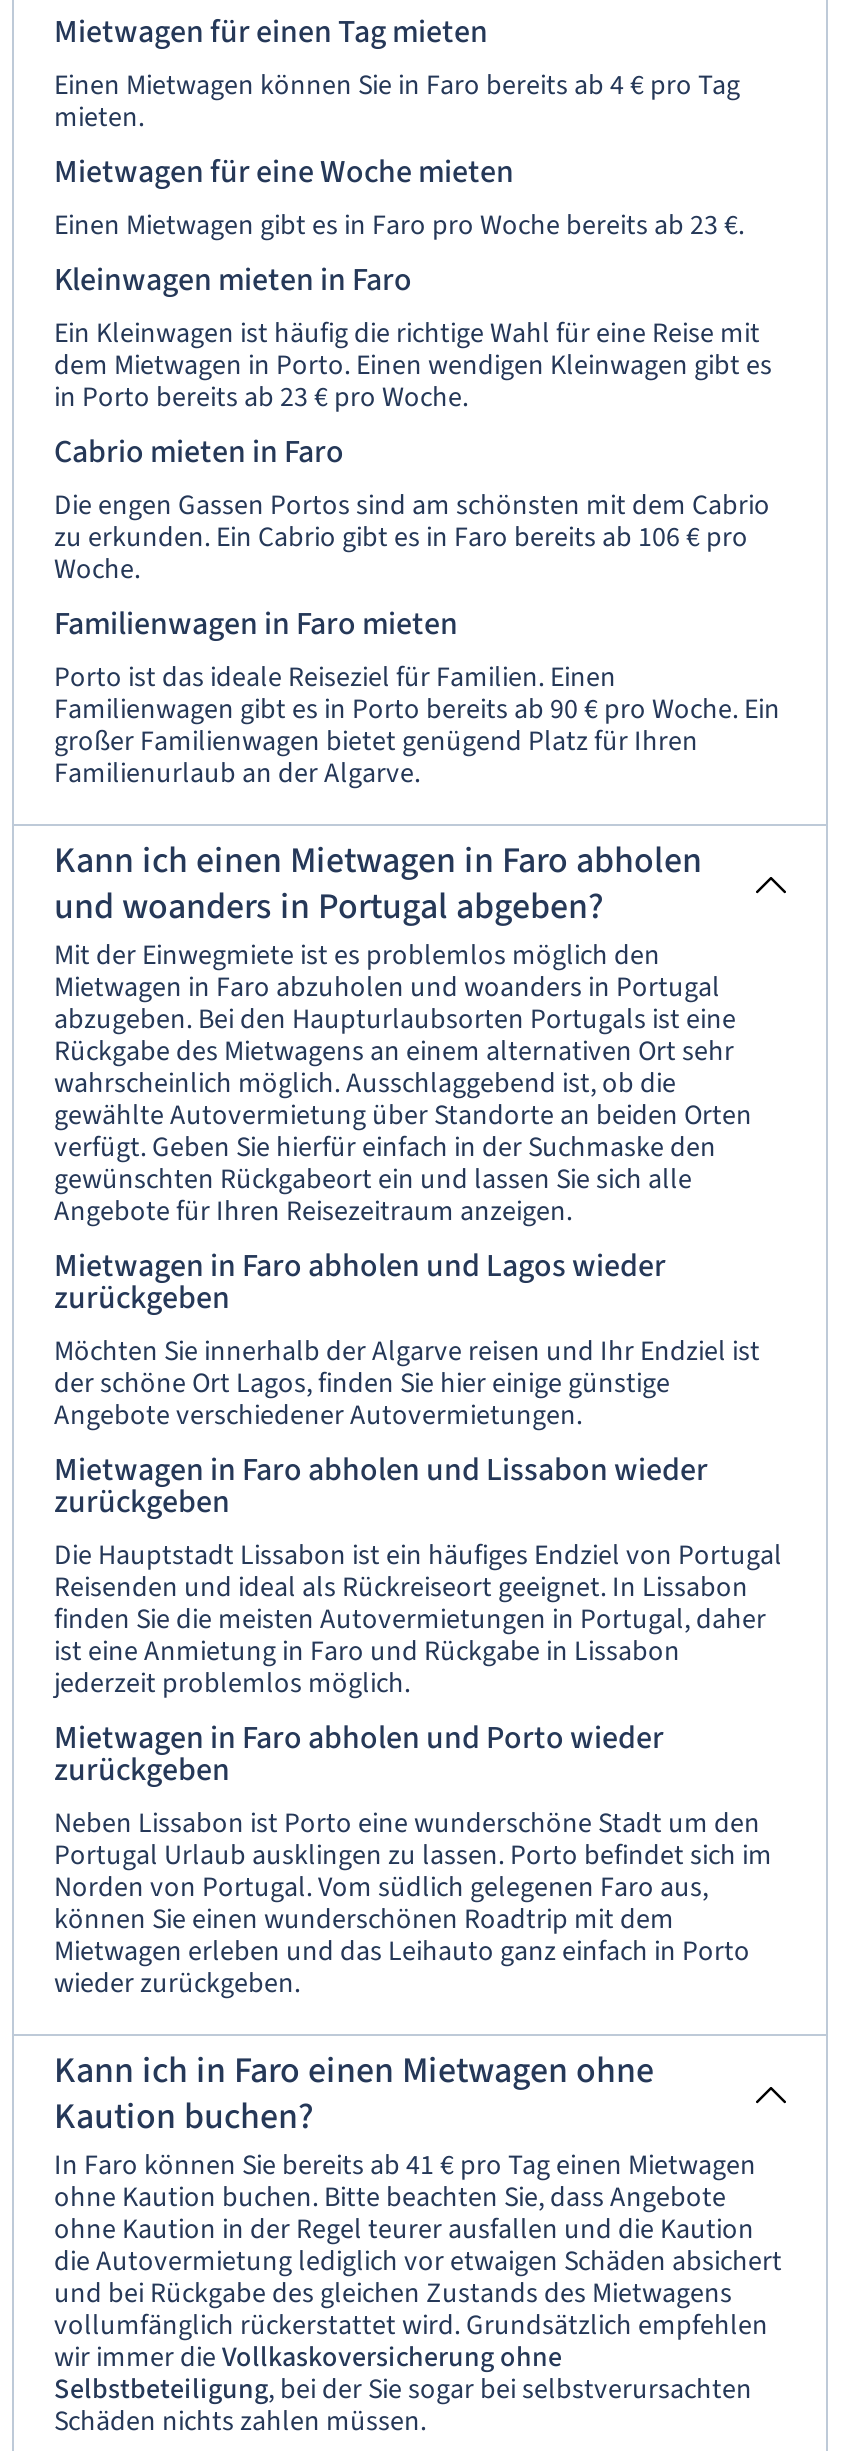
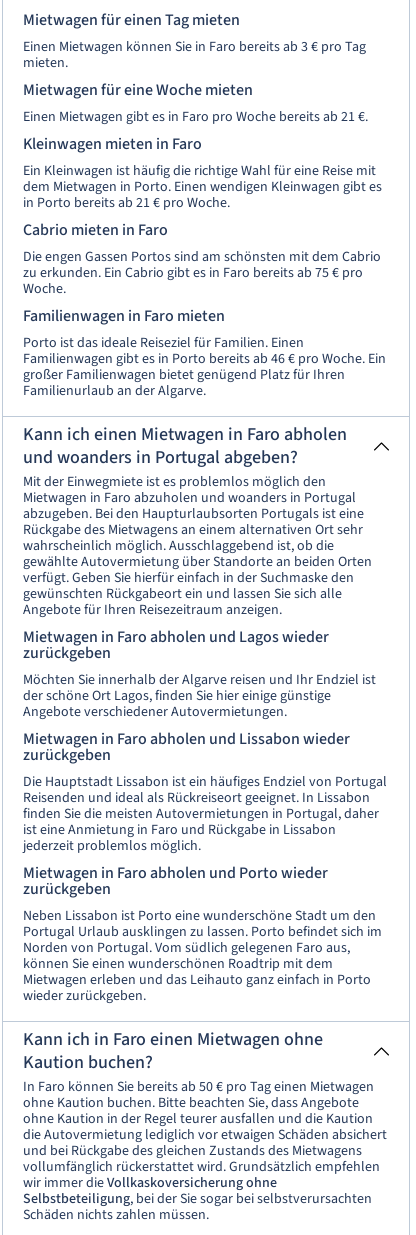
- Einen Mietwagen können Sie in Faro bereits ab 4 € pro Tag
+ Einen Mietwagen können Sie in Faro bereits ab 3 € pro Tag

- Einen Mietwagen gibt es in Faro pro Woche bereits ab 23 €.
+ Einen Mietwagen gibt es in Faro pro Woche bereits ab 21 €.

- in Porto bereits ab 23 € pro Woche.
+ in Porto bereits ab 21 € pro Woche.

- zu erkunden. Ein Cabrio gibt es in Faro bereits ab 106 € pro
+ zu erkunden. Ein Cabrio gibt es in Faro bereits ab 75 € pro

- Familienwagen gibt es in Porto bereits ab 90 € pro Woche. Ein
+ Familienwagen gibt es in Porto bereits ab 46 € pro Woche. Ein

- In Faro können Sie bereits ab 41 € pro Tag einen Mietwagen
+ In Faro können Sie bereits ab 50 € pro Tag einen Mietwagen
